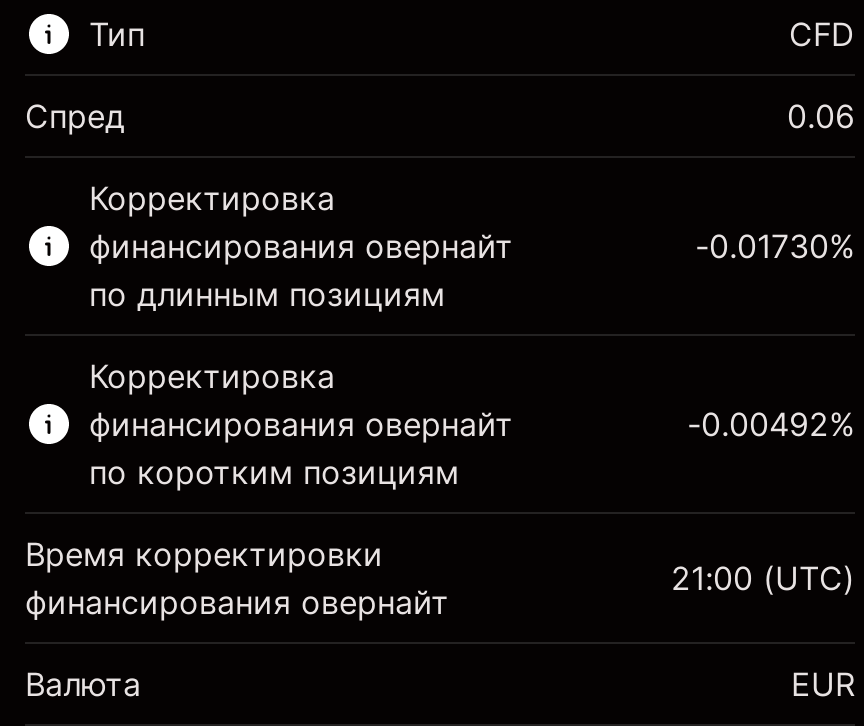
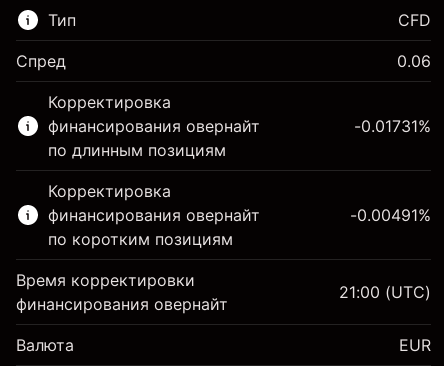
- -0.01730%
+ -0.01731%

- -0.00492%
+ -0.00491%
